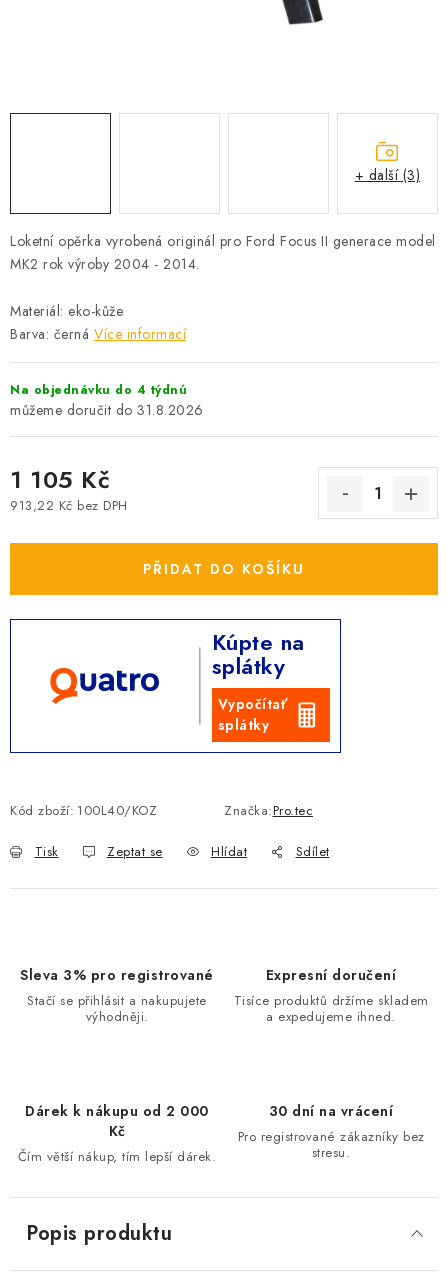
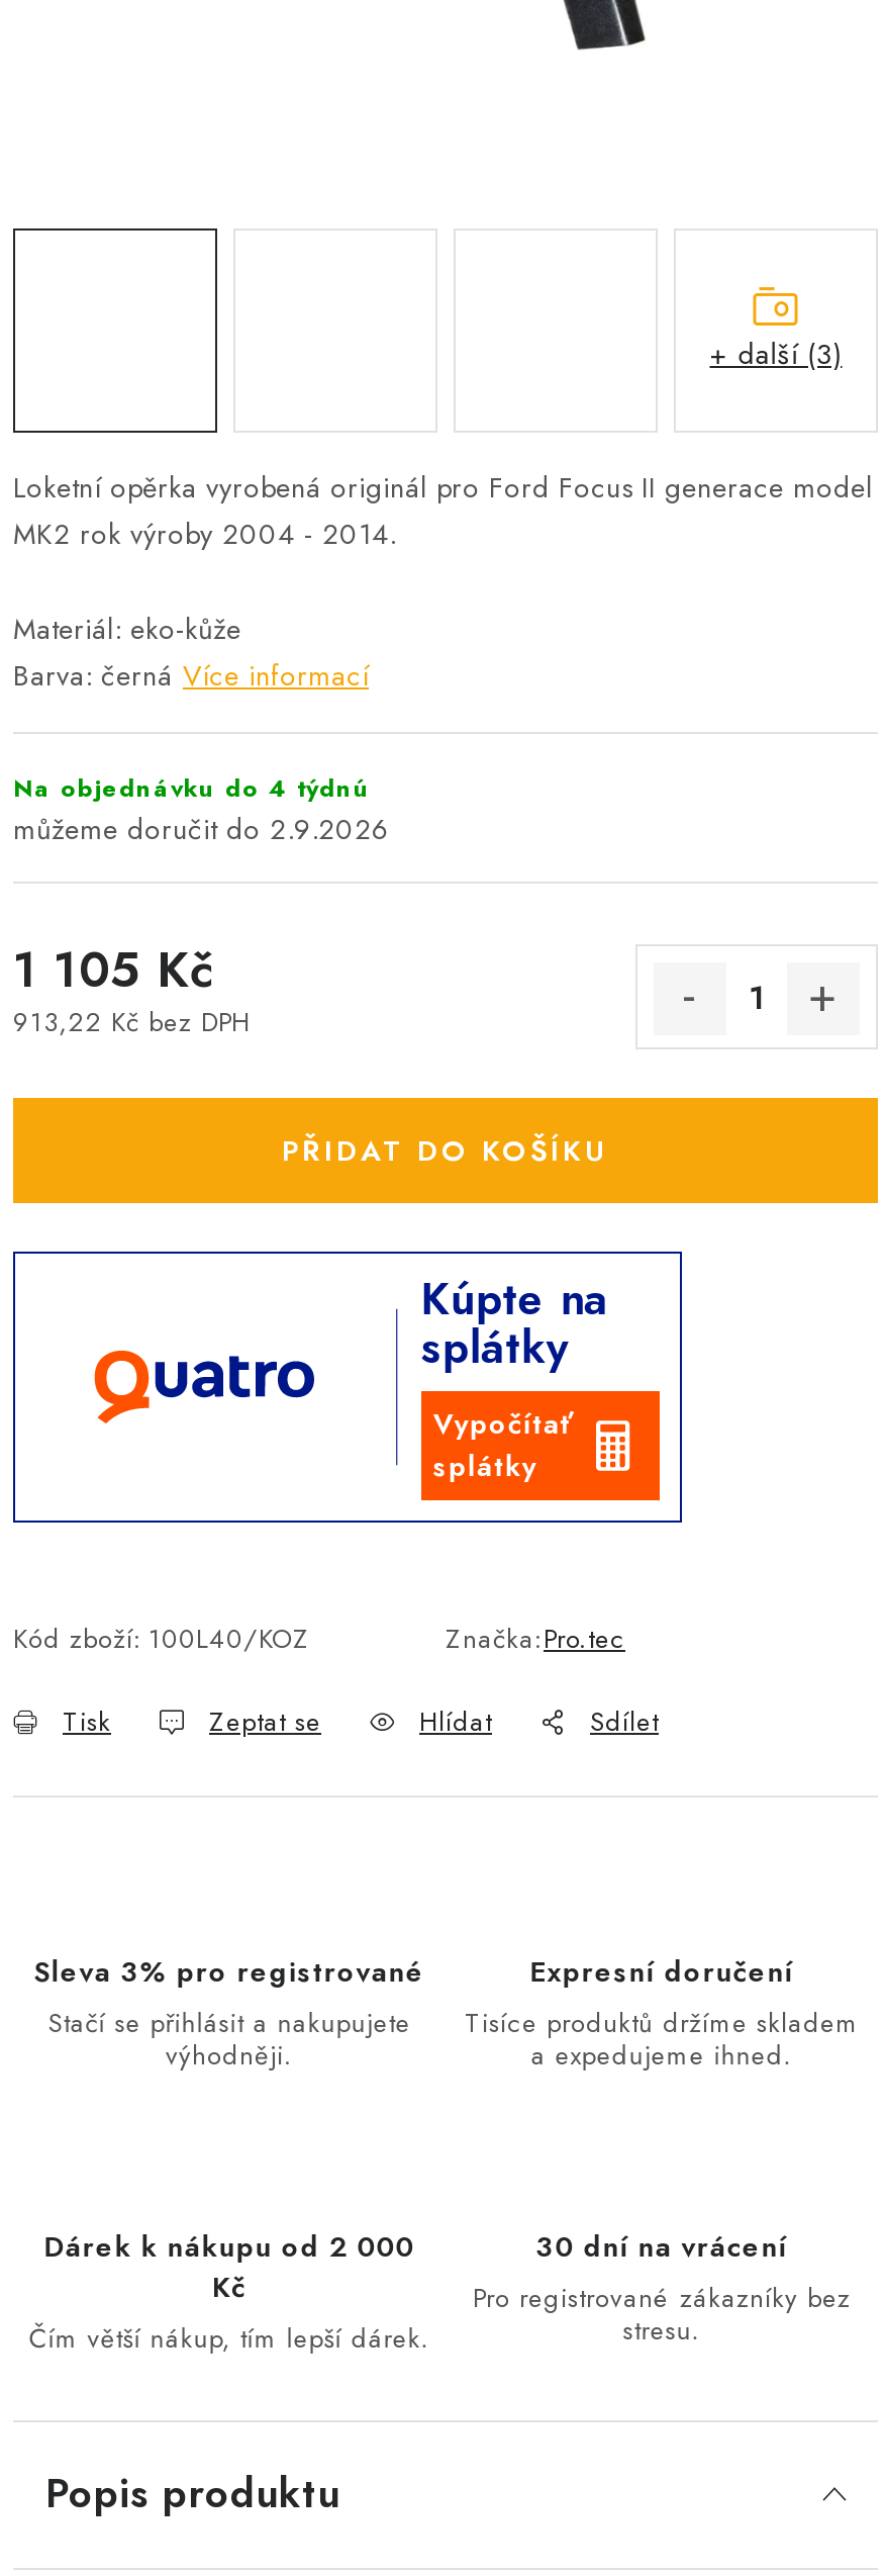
- 31.8.2026
+ 2.9.2026
